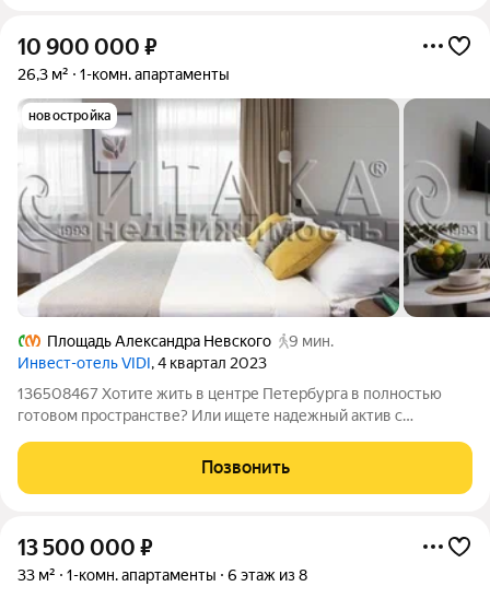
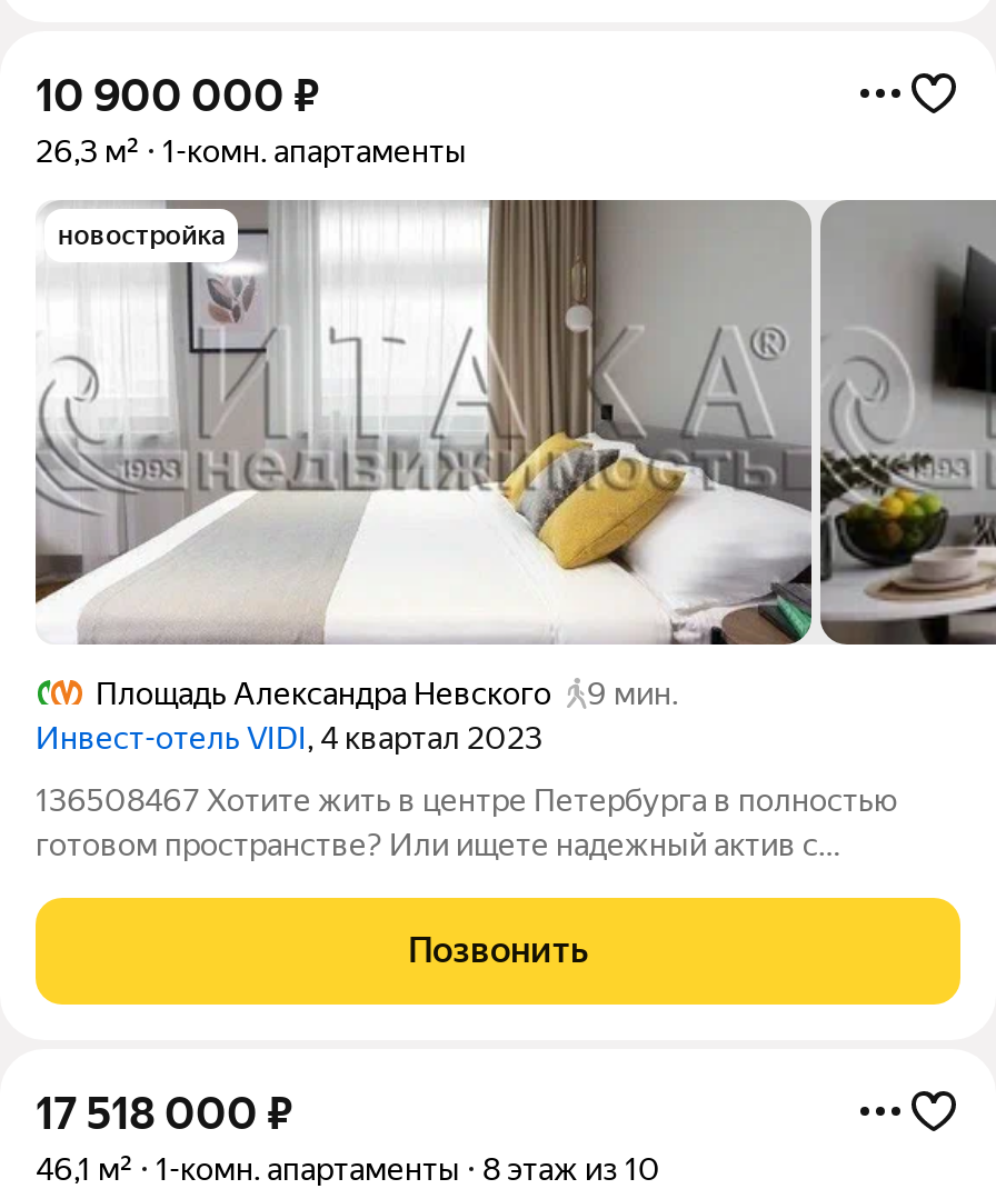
- 13 500 000 ₽
+ 17 518 000 ₽

- 33 м²
+ 46,1 м²

- 6 этаж из 8
+ 8 этаж из 10
